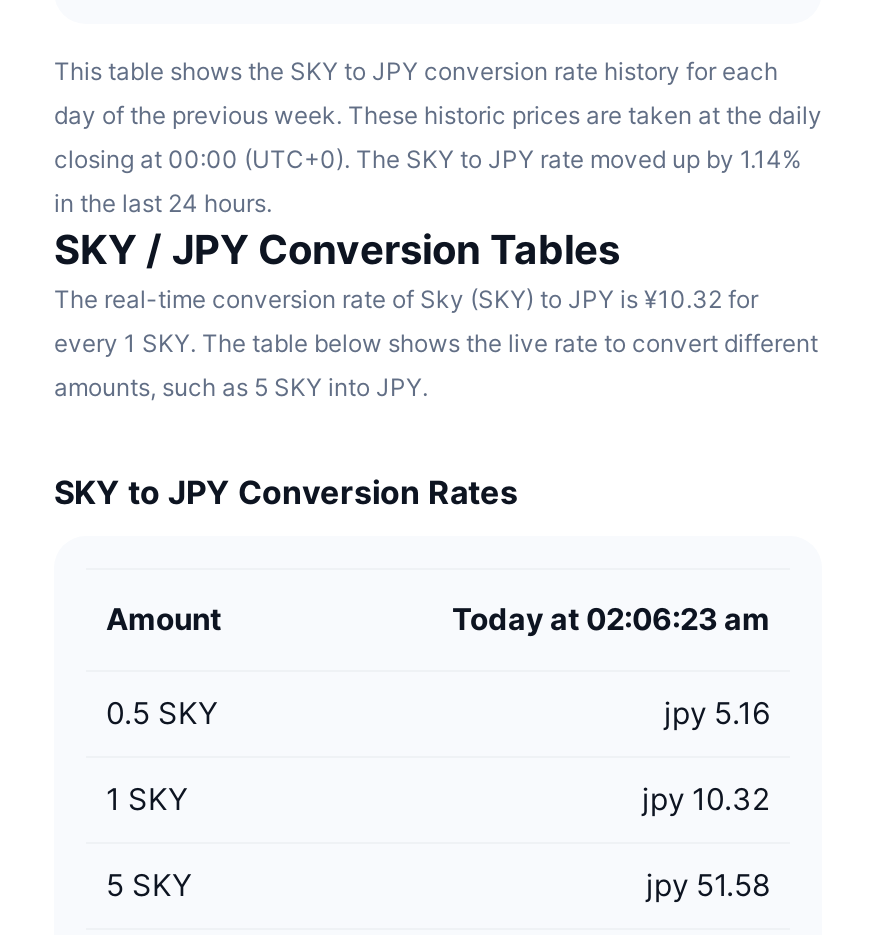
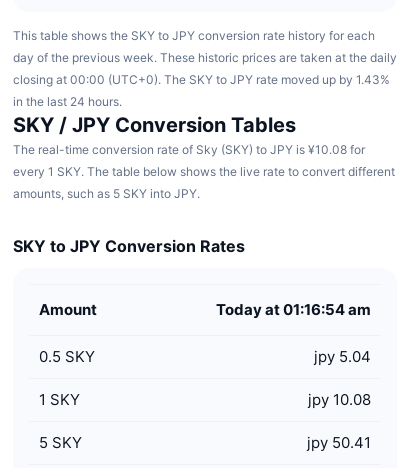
- closing at 00:00 (UTC+0). The SKY to JPY rate moved up by 1.14%
+ closing at 00:00 (UTC+0). The SKY to JPY rate moved up by 1.43%

- The real-time conversion rate of Sky (SKY) to JPY is ¥10.32 for
+ The real-time conversion rate of Sky (SKY) to JPY is ¥10.08 for

- Today at 02:06:23 am
+ Today at 01:16:54 am

- jpy 5.16
+ jpy 5.04

- jpy 10.32
+ jpy 10.08

- jpy 51.58
+ jpy 50.41
